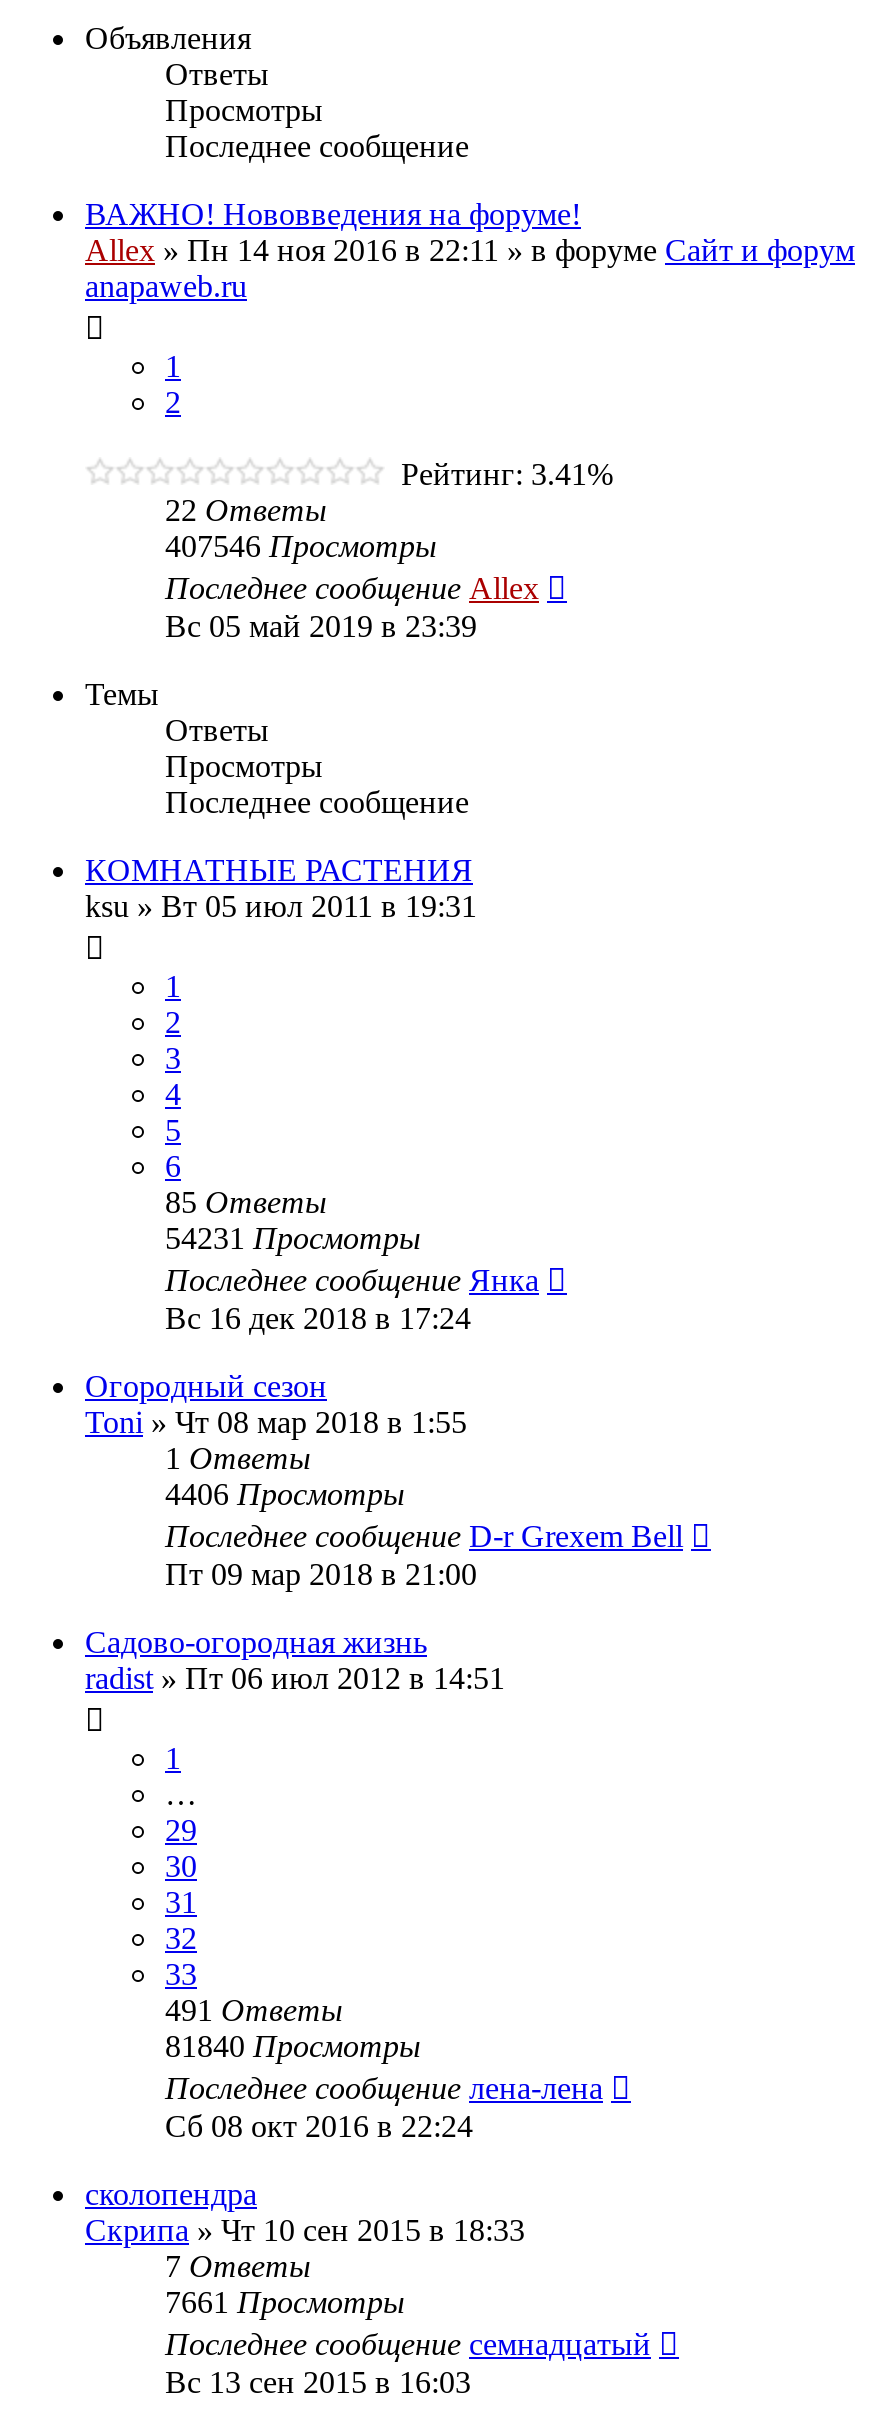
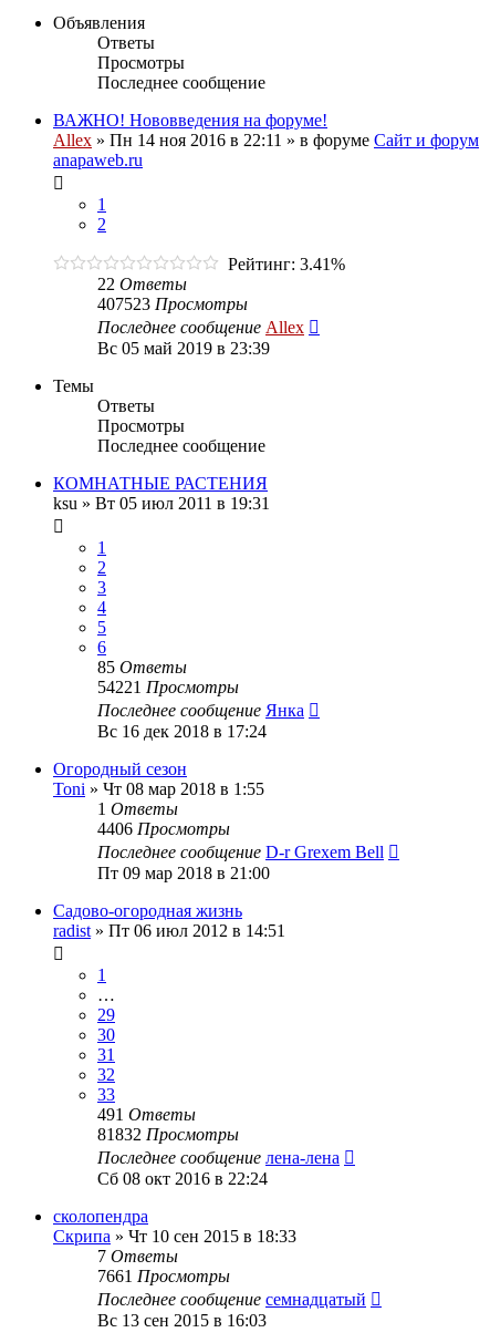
- 407546 Просмотры
+ 407523 Просмотры

- 54231 Просмотры
+ 54221 Просмотры

- 81840 Просмотры
+ 81832 Просмотры
